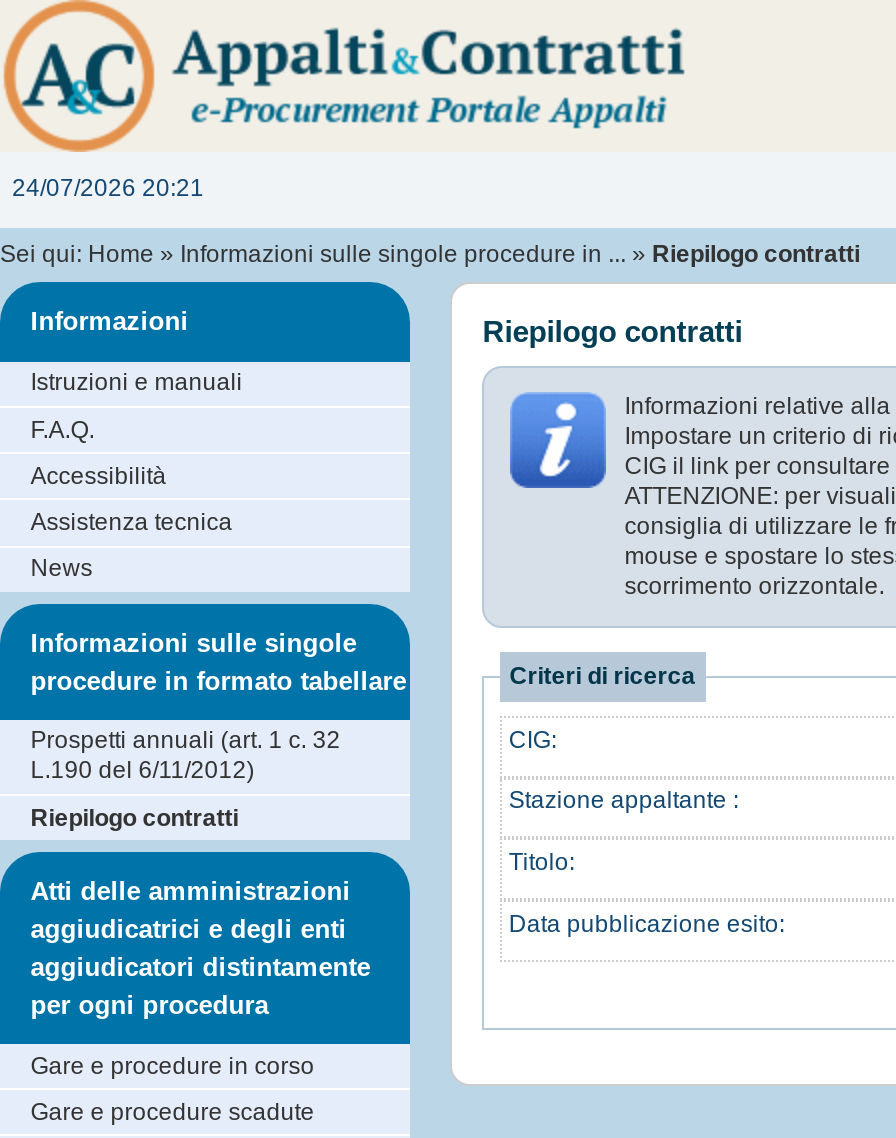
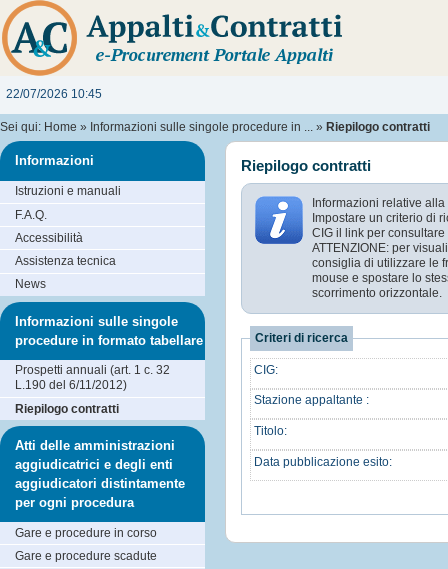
- 24/07/2026 20:21
+ 22/07/2026 10:45
